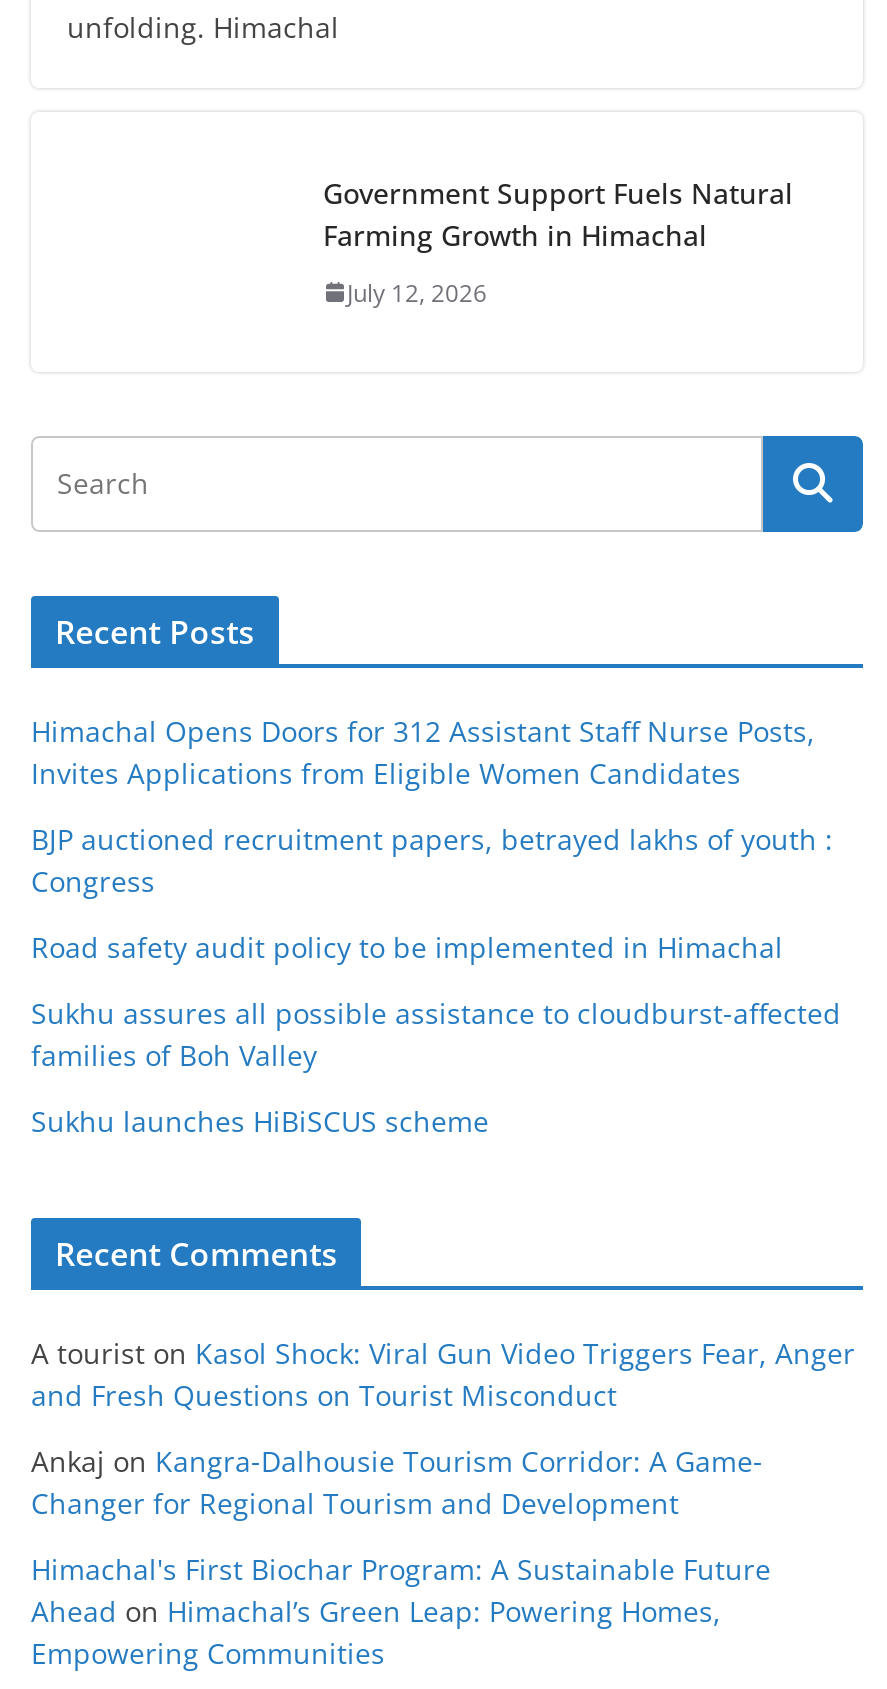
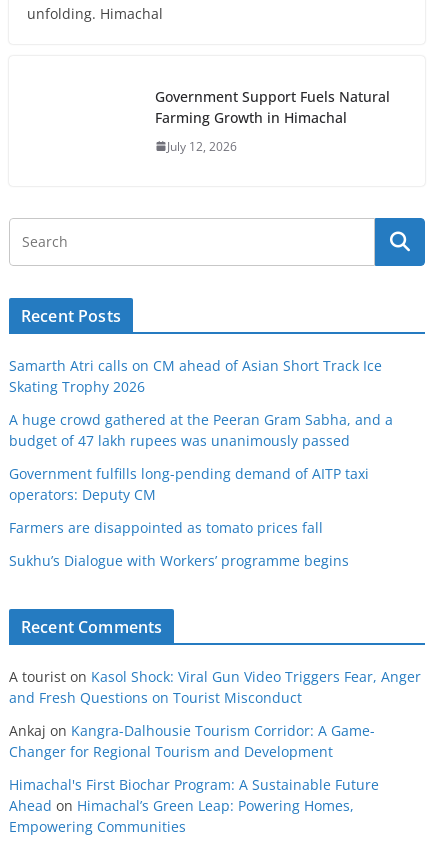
- Himachal Opens Doors for 312 Assistant Staff Nurse Posts,
- Invites Applications from Eligible Women Candidates
+ Samarth Atri calls on CM ahead of Asian Short Track Ice
+ Skating Trophy 2026

- BJP auctioned recruitment papers, betrayed lakhs of youth :
- Congress
+ A huge crowd gathered at the Peeran Gram Sabha, and a
+ budget of 47 lakh rupees was unanimously passed

- Road safety audit policy to be implemented in Himachal
+ Government fulfills long-pending demand of AITP taxi
+ operators: Deputy CM

- Sukhu assures all possible assistance to cloudburst-affected
- families of Boh Valley
+ Farmers are disappointed as tomato prices fall

- Sukhu launches HiBiSCUS scheme
+ Sukhu’s Dialogue with Workers’ programme begins
